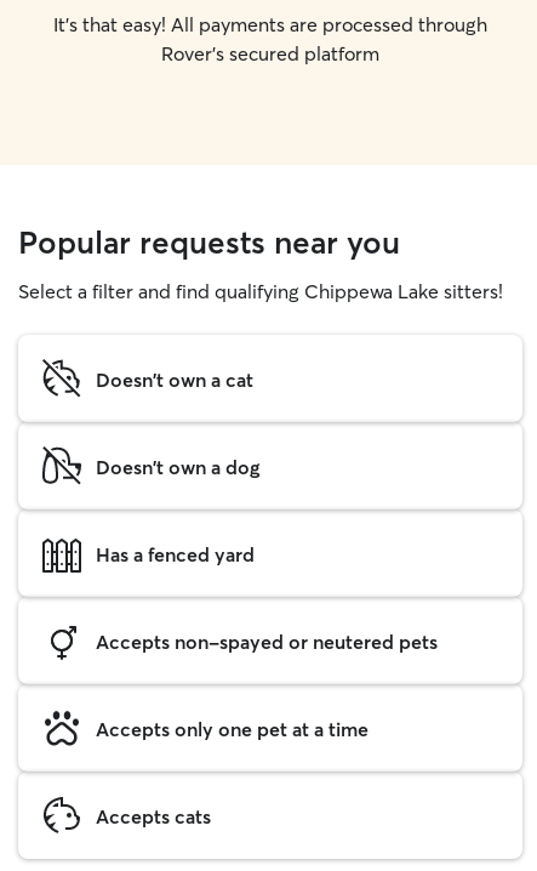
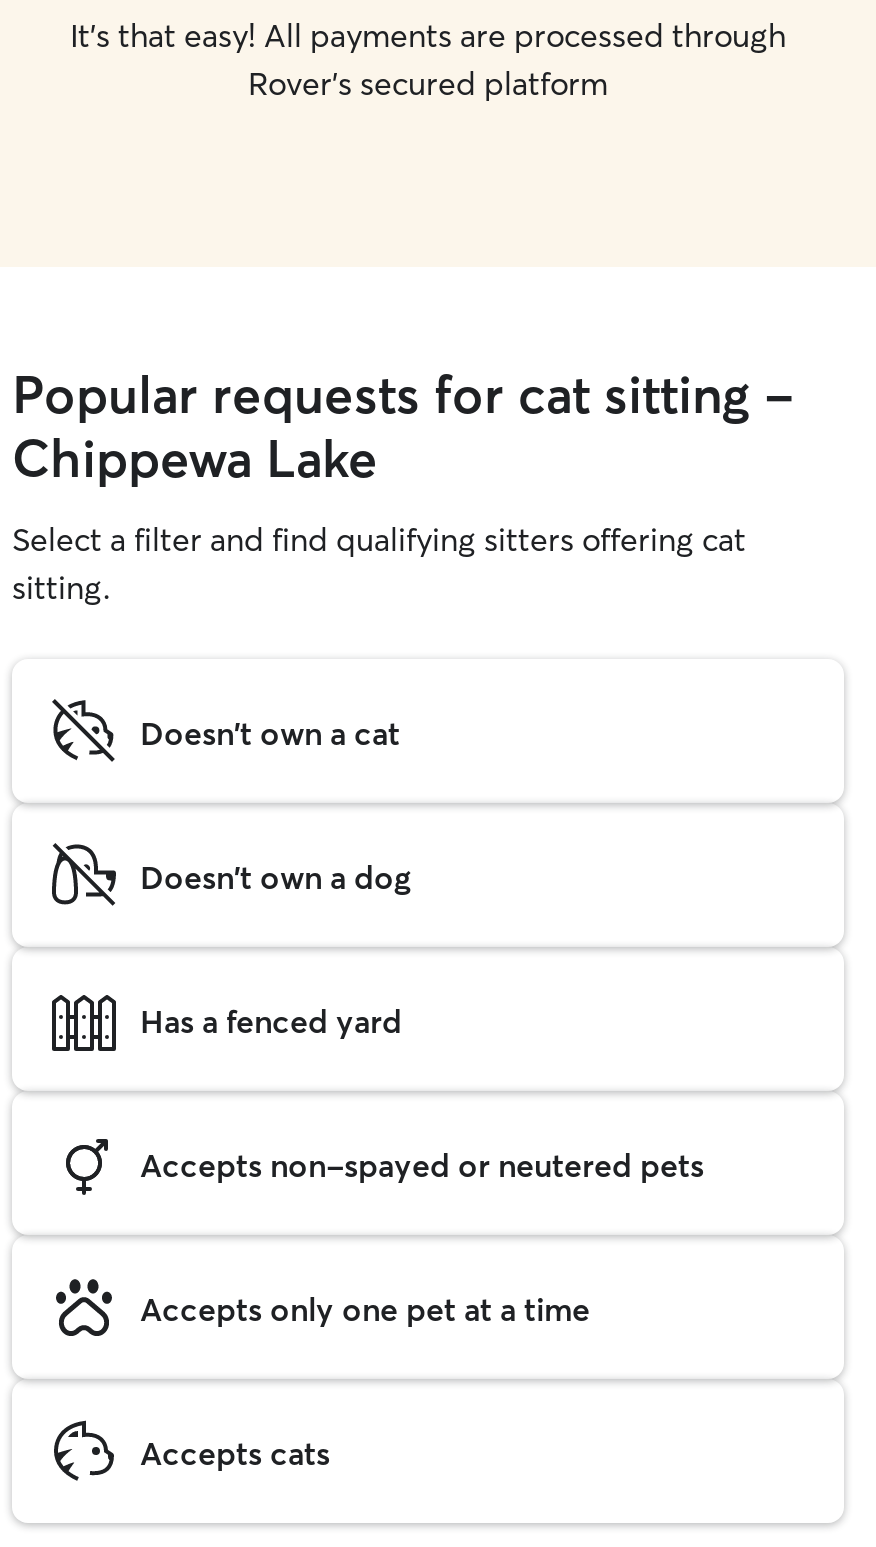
- Popular requests near you
- Select a filter and find qualifying Chippewa Lake sitters!
+ Popular requests for cat sitting -
+ Chippewa Lake
+ Select a filter and find qualifying sitters offering cat
+ sitting.
